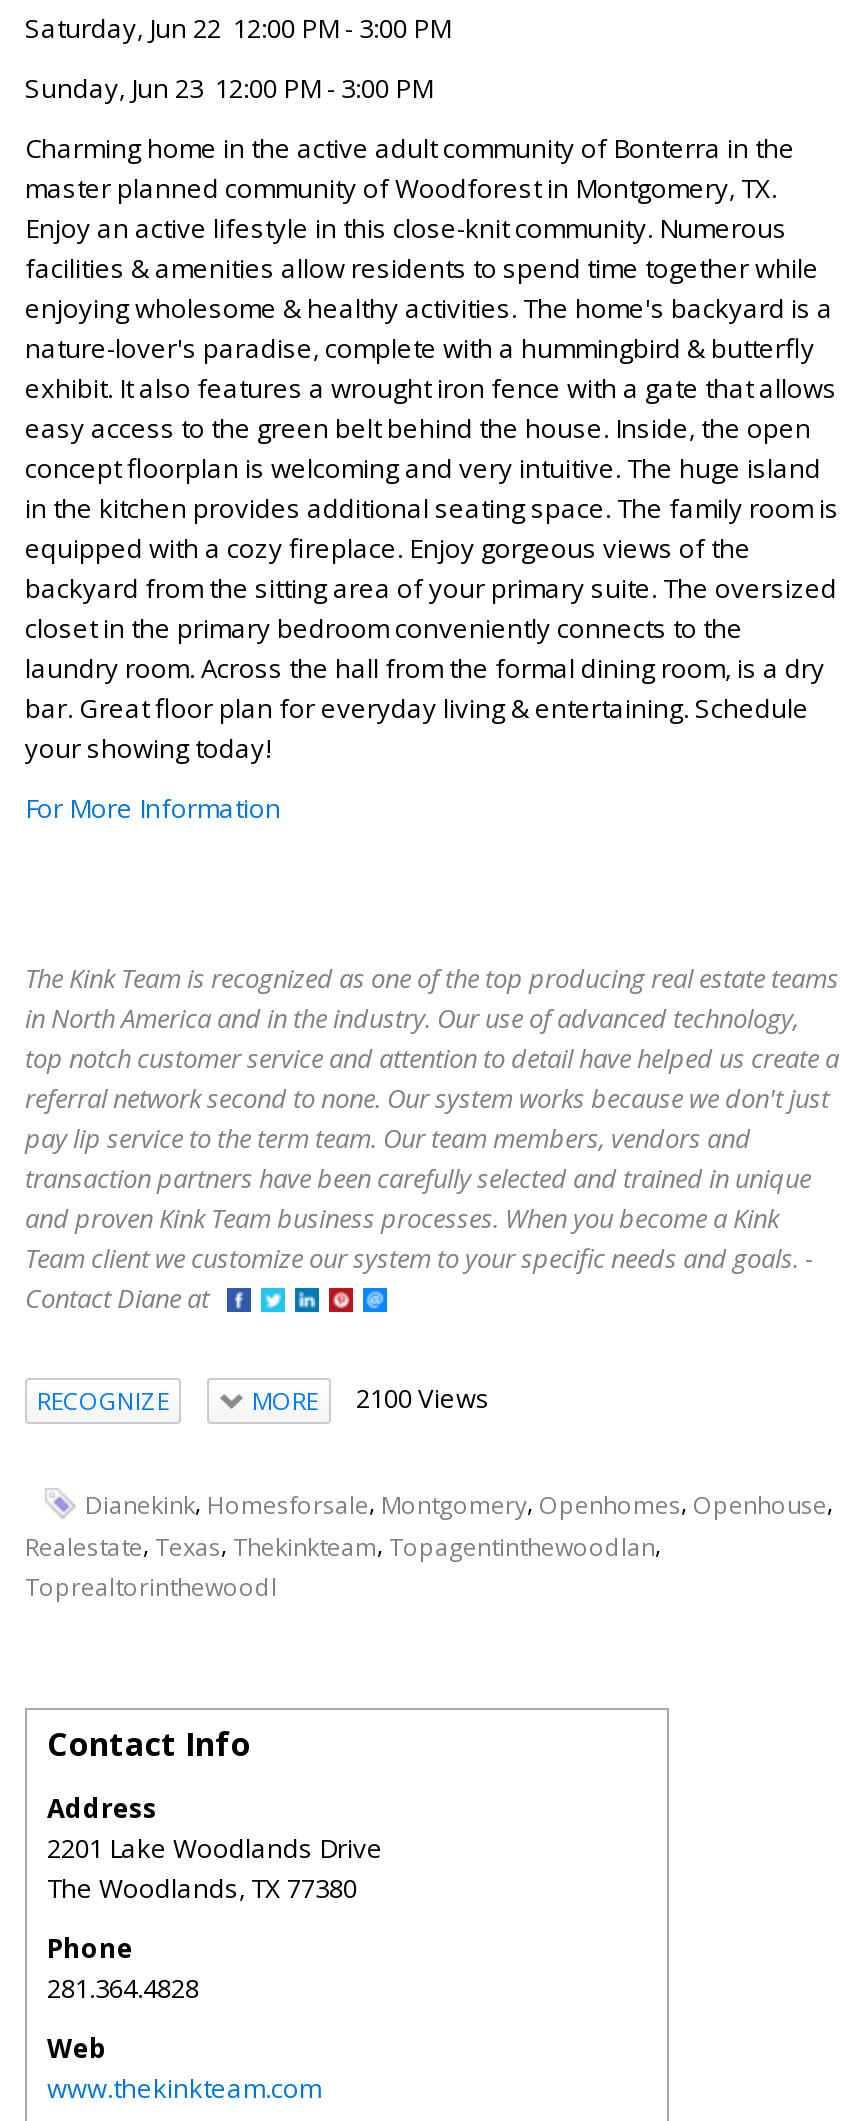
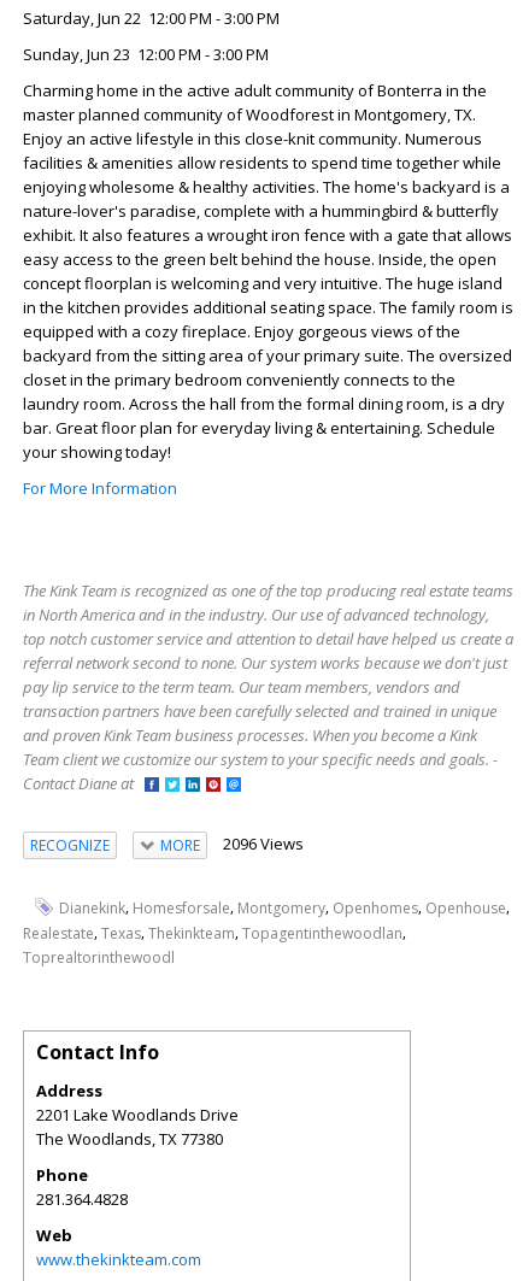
- MORE 2100 Views
+ MORE 2096 Views
